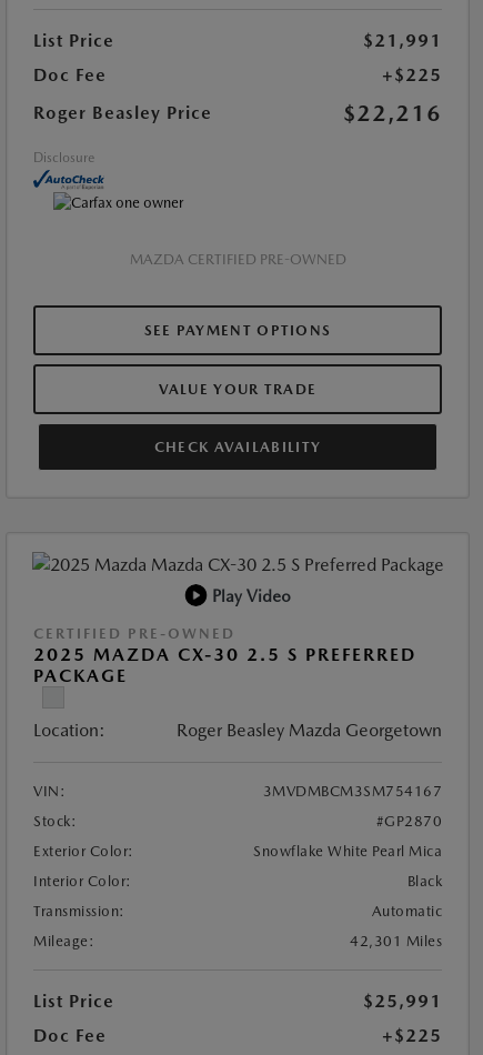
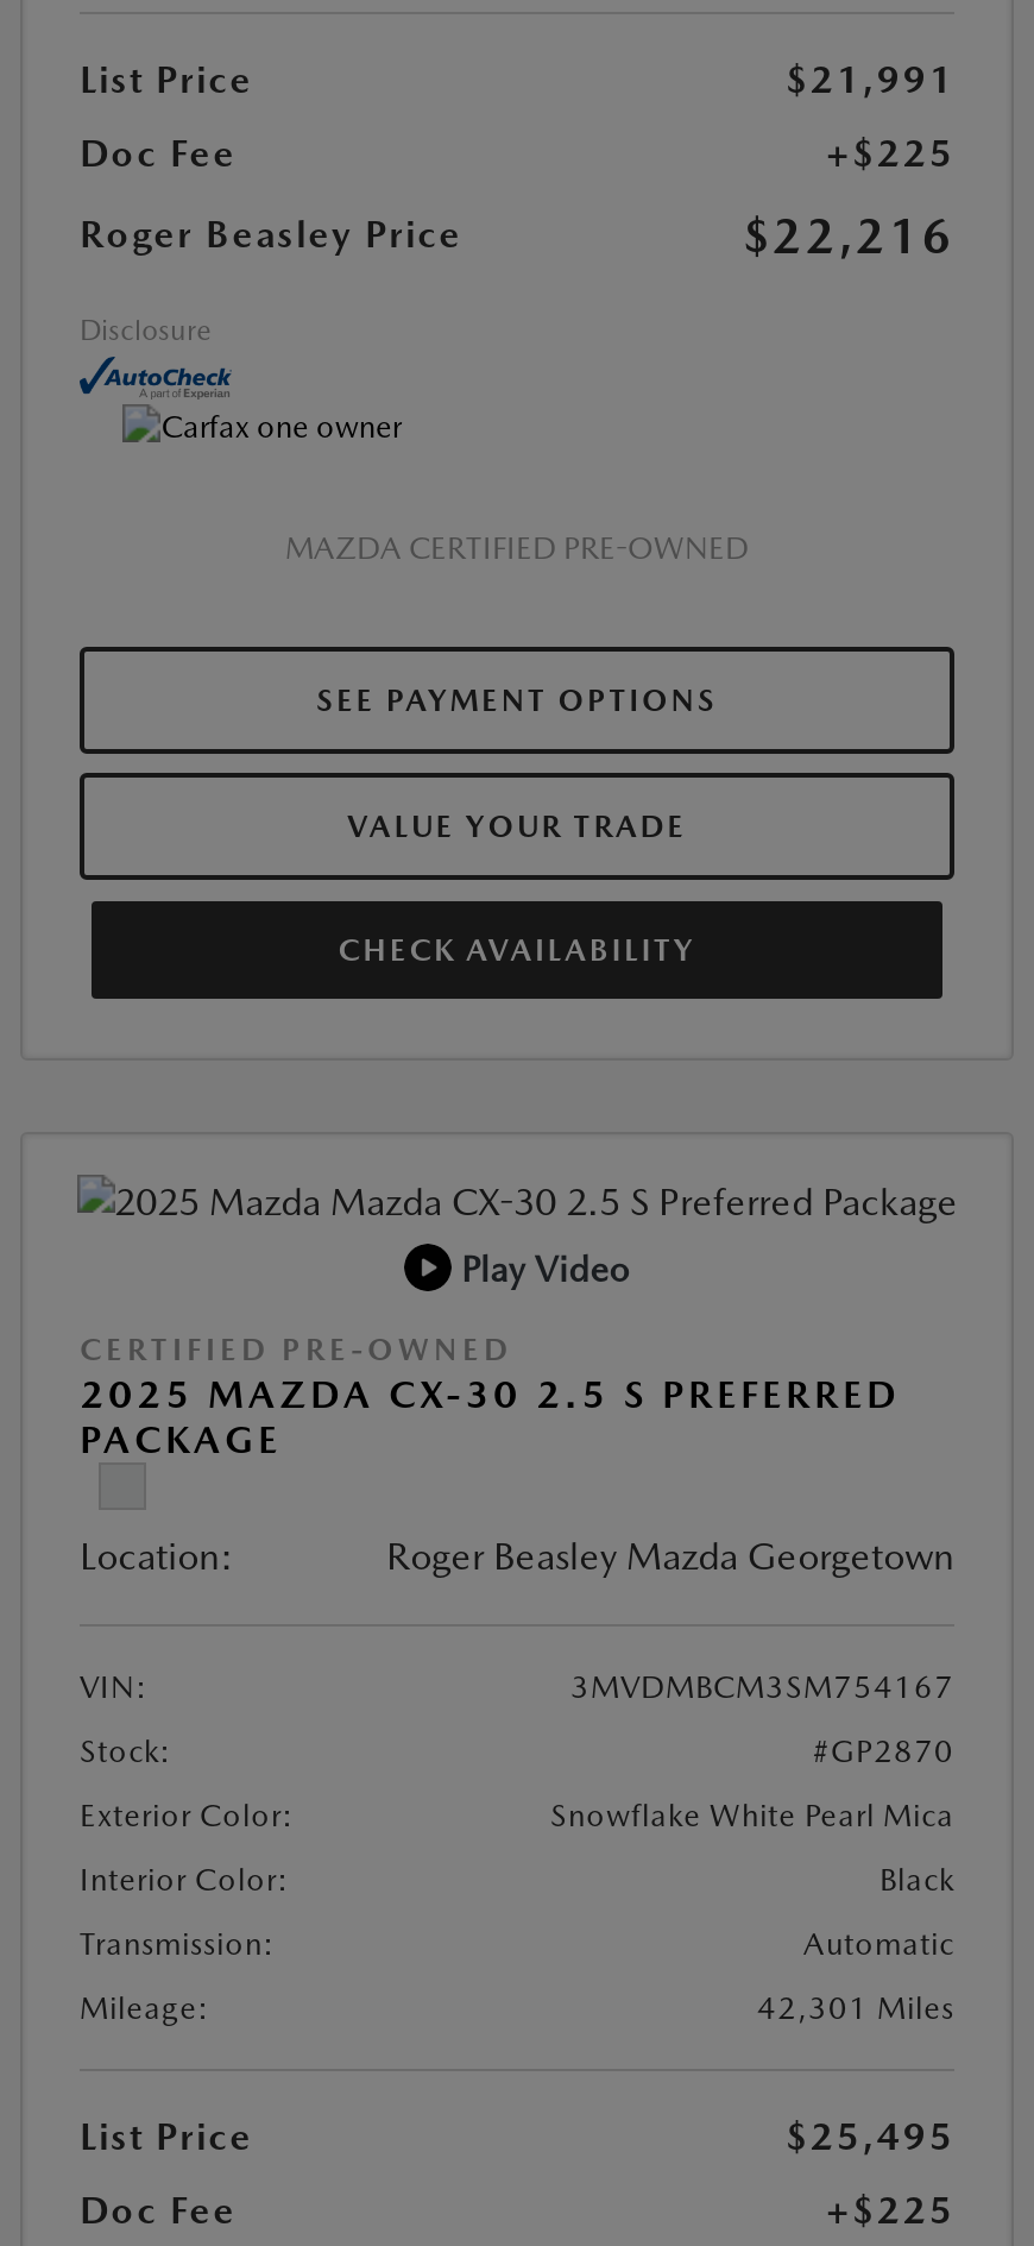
- $25,991
+ $25,495
